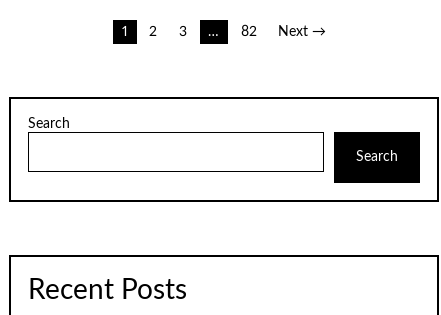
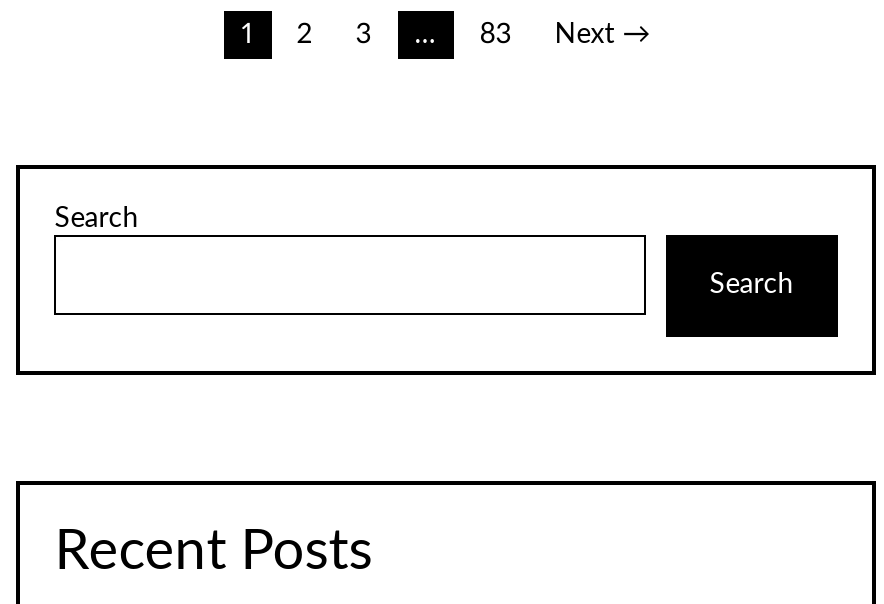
- 82
+ 83
